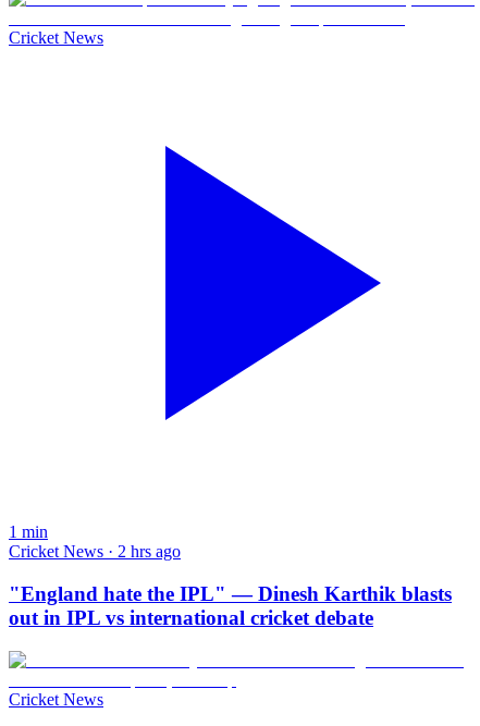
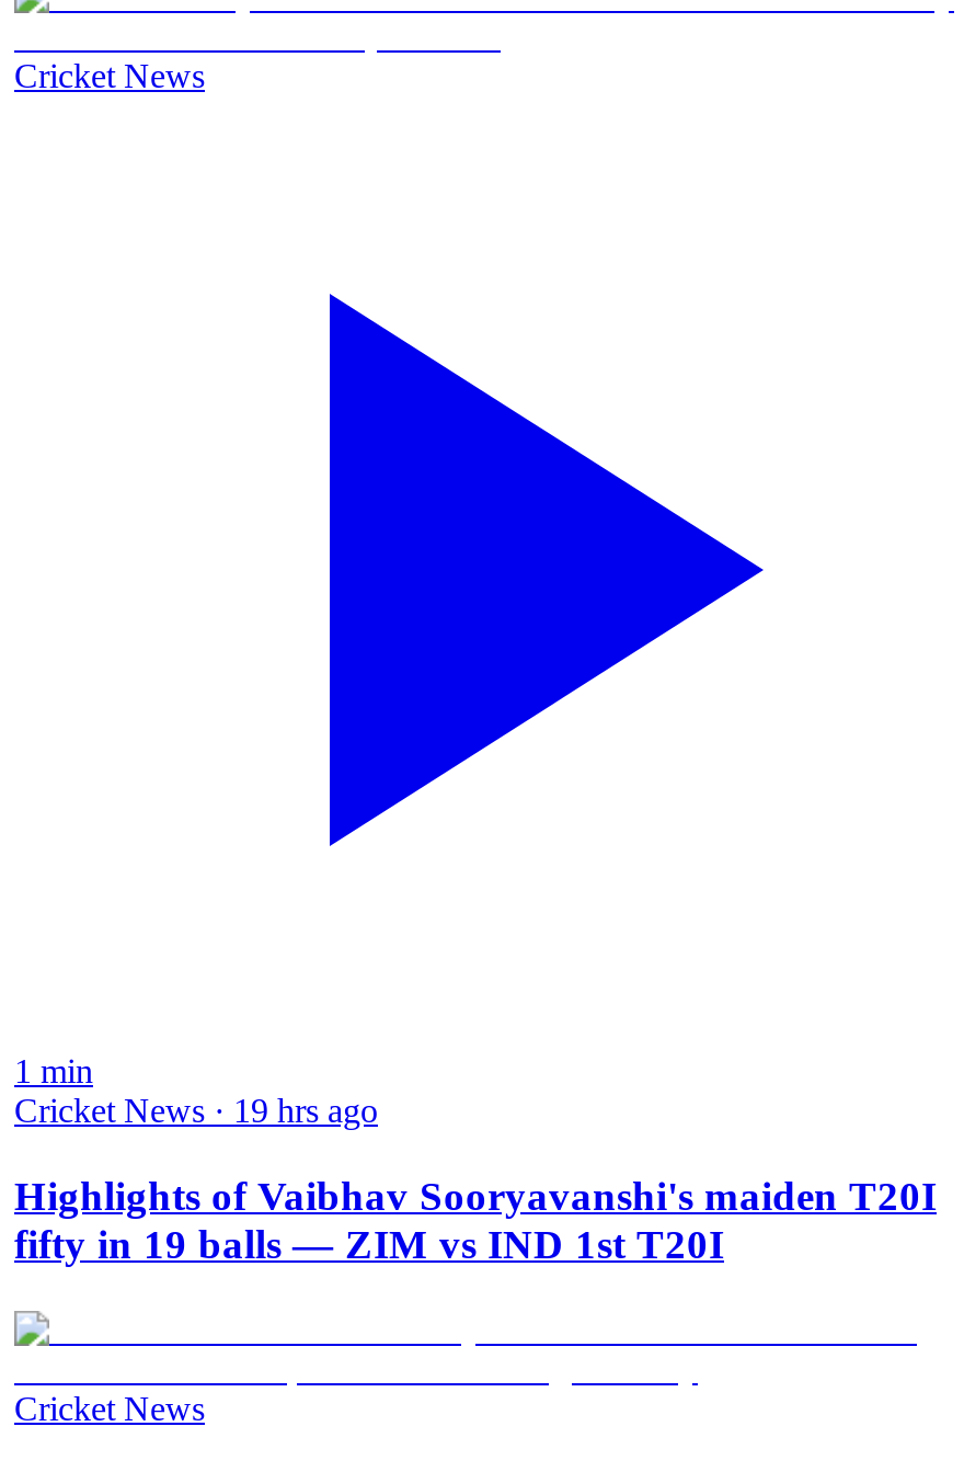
- Cricket News · 2 hrs ago
+ Cricket News · 19 hrs ago

- "England hate the IPL" — Dinesh Karthik blasts
- out in IPL vs international cricket debate
+ Highlights of Vaibhav Sooryavanshi's maiden T20I
+ fifty in 19 balls — ZIM vs IND 1st T20I
